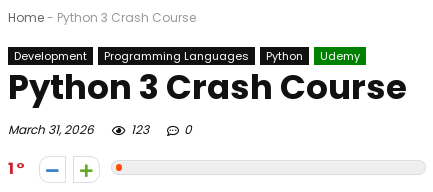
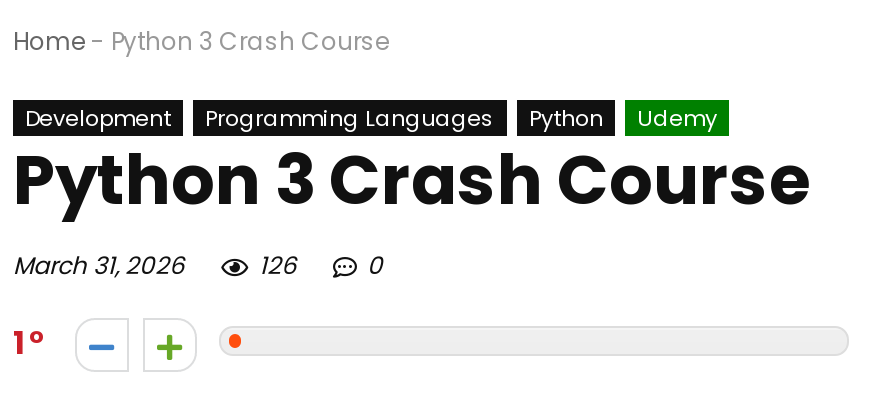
- 123
+ 126
